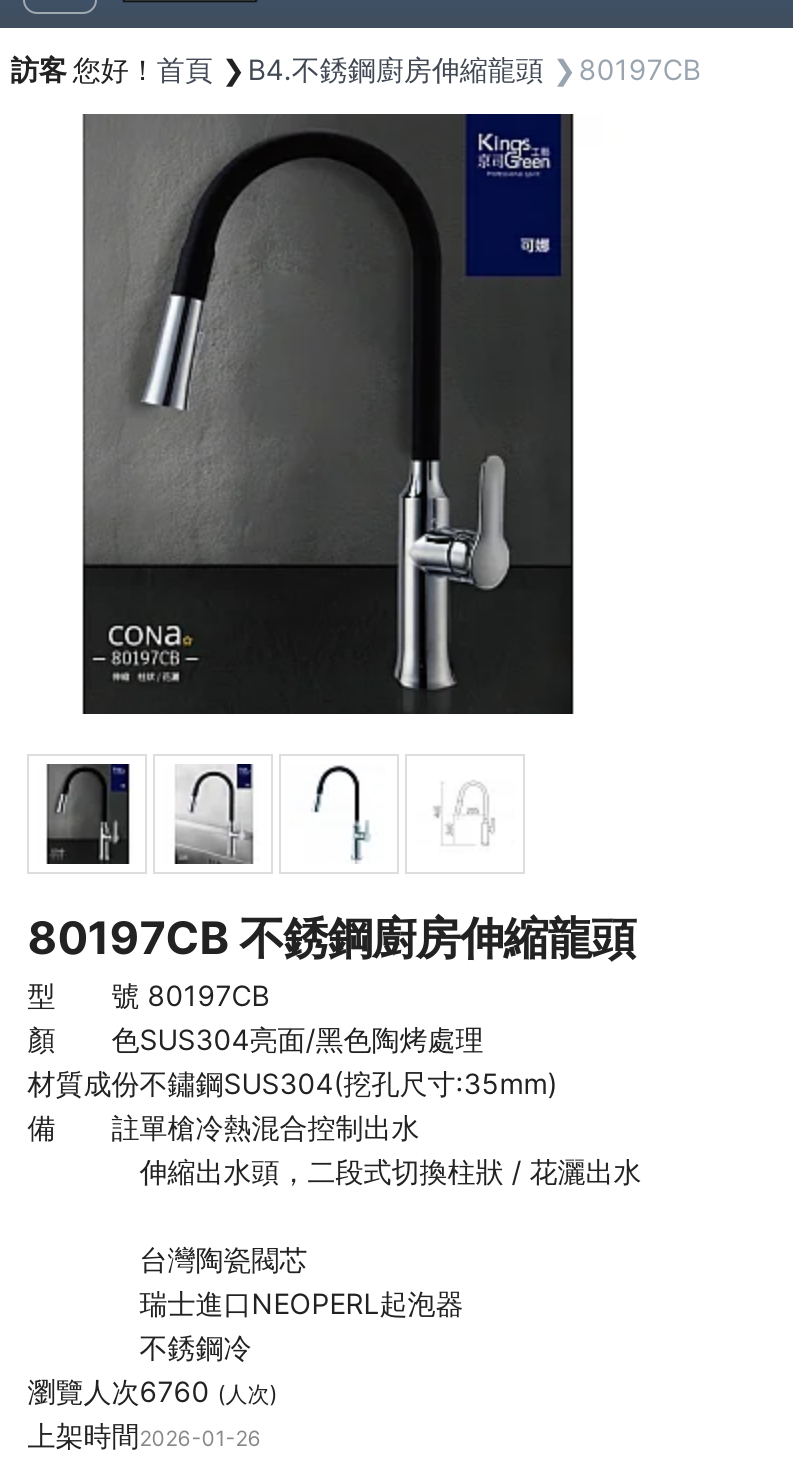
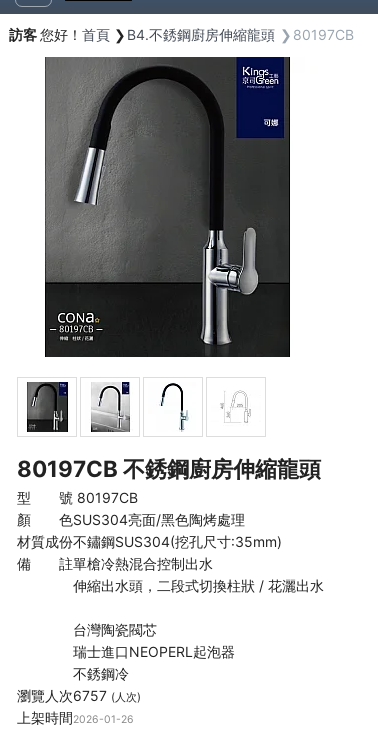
- 瀏覽人次6760 (人次)
+ 瀏覽人次6757 (人次)
